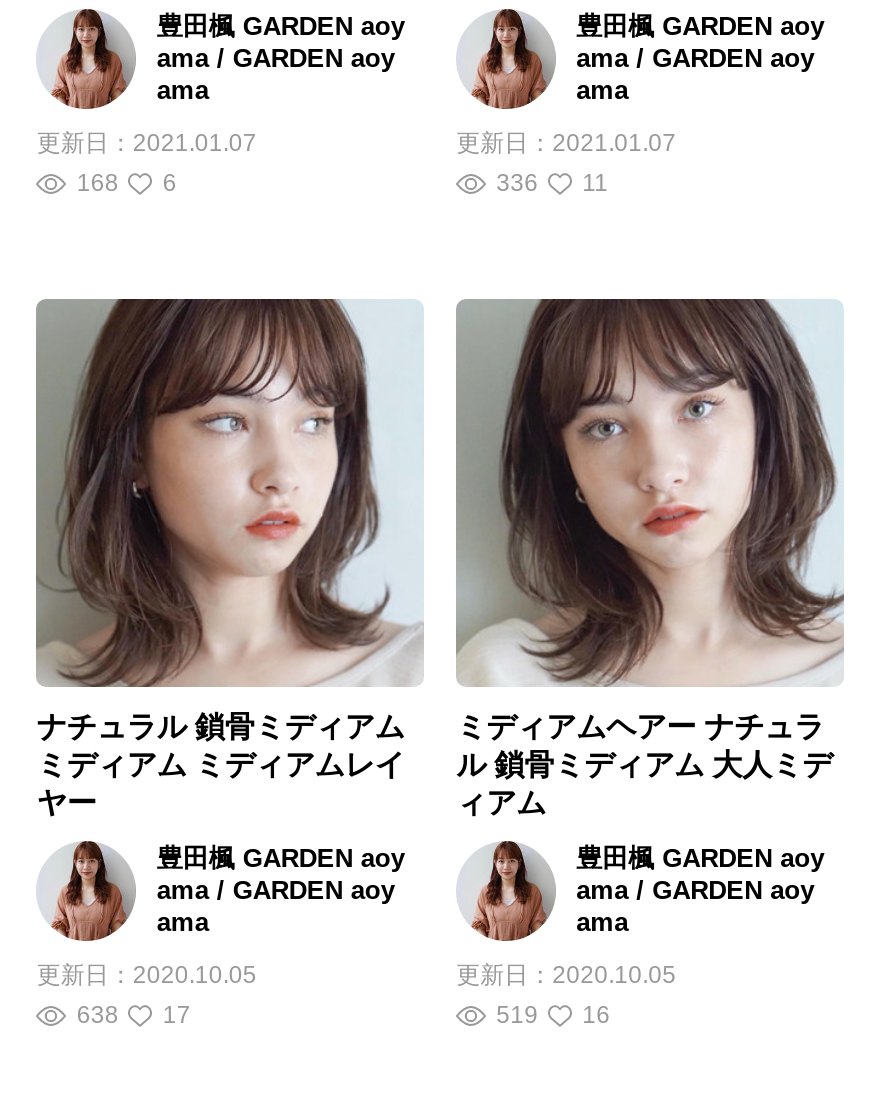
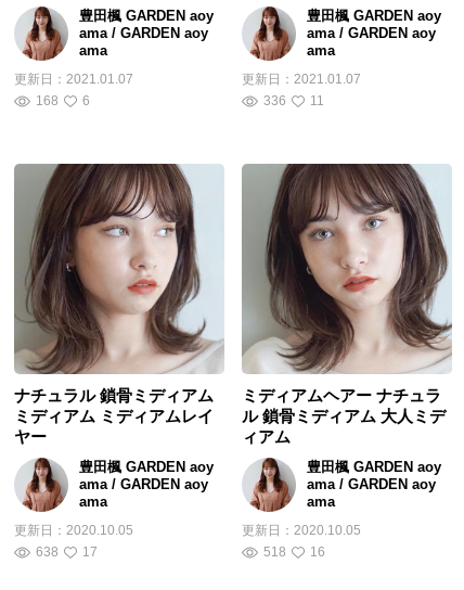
- 519 16
+ 518 16
